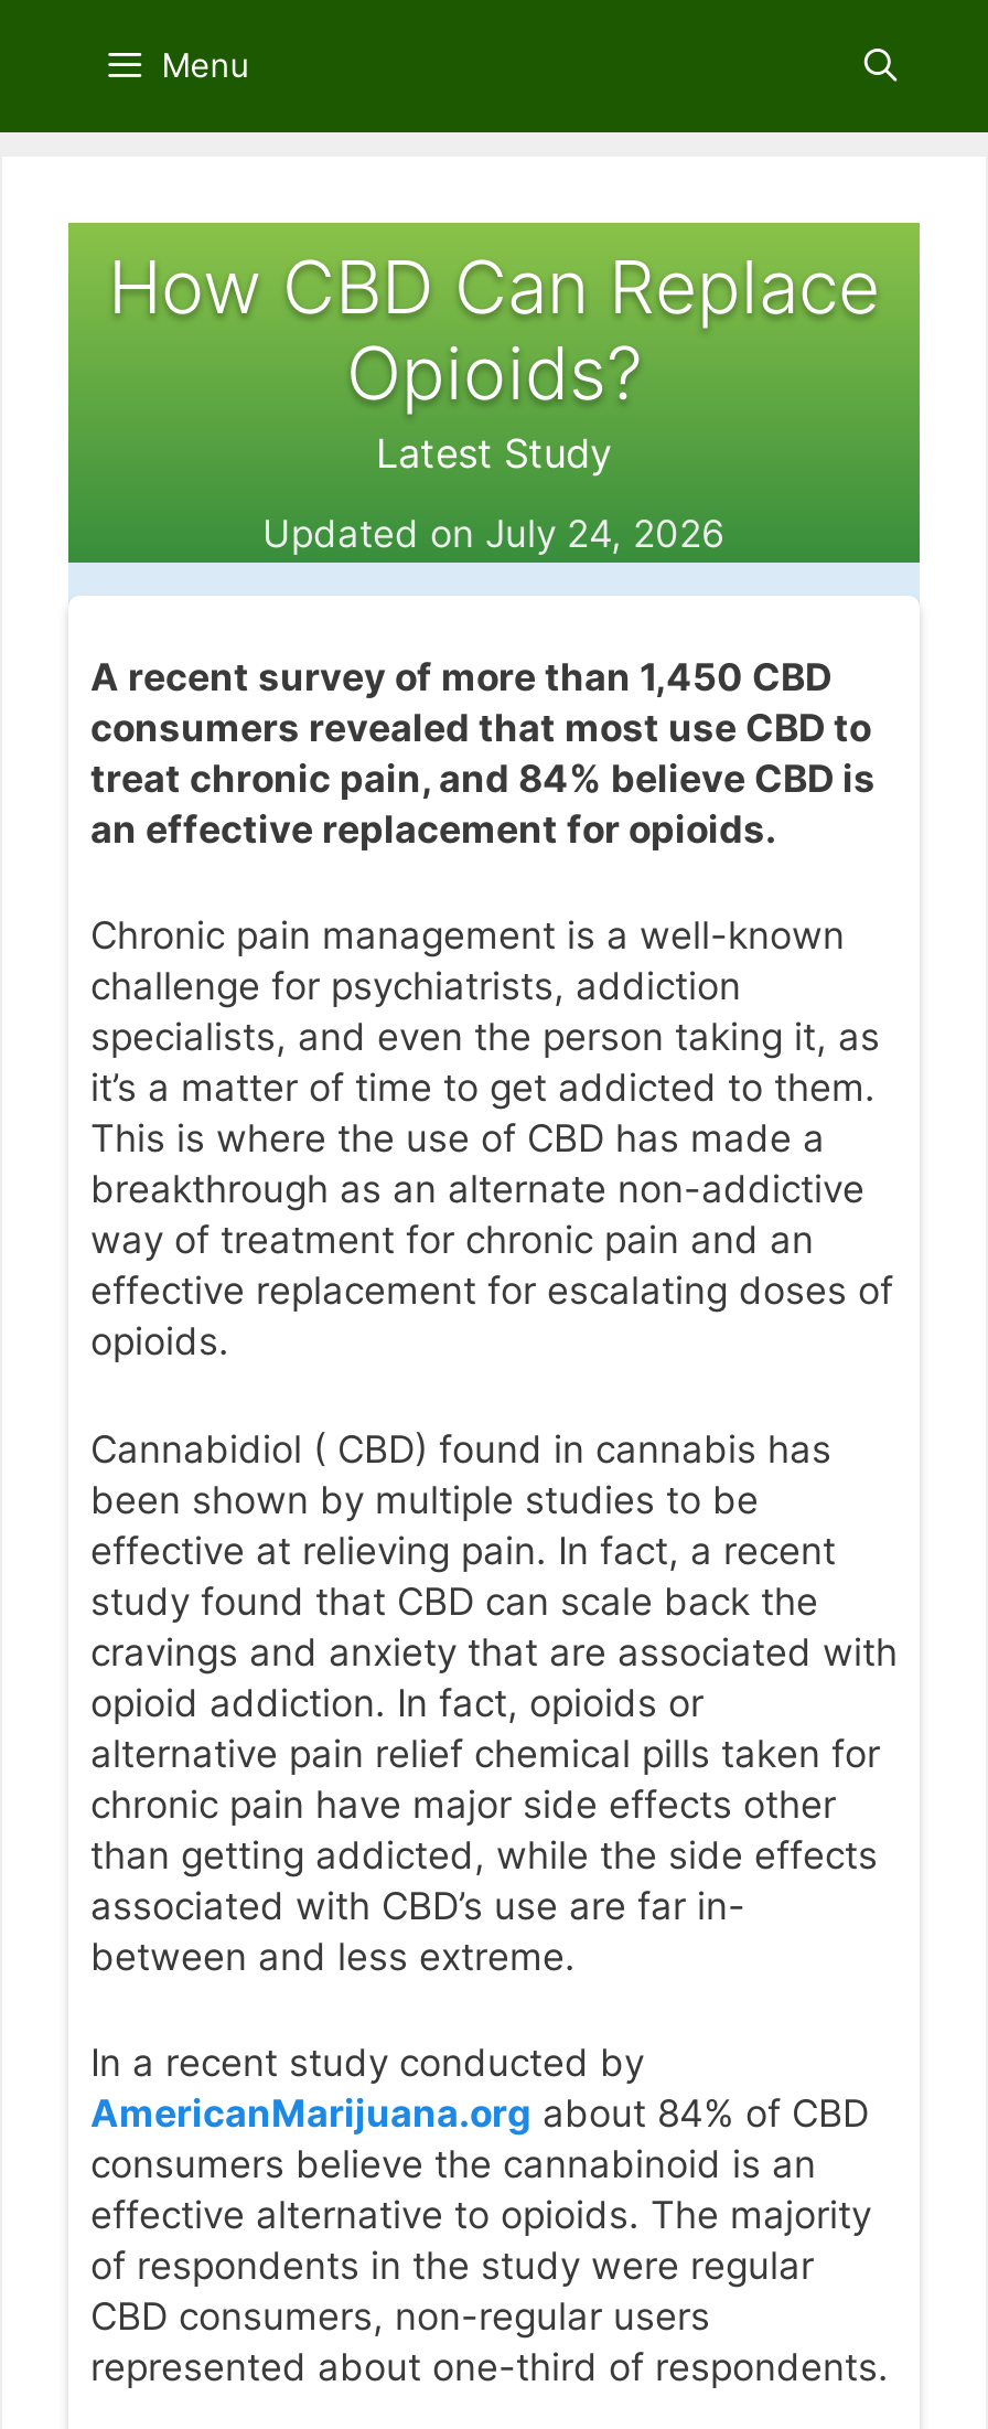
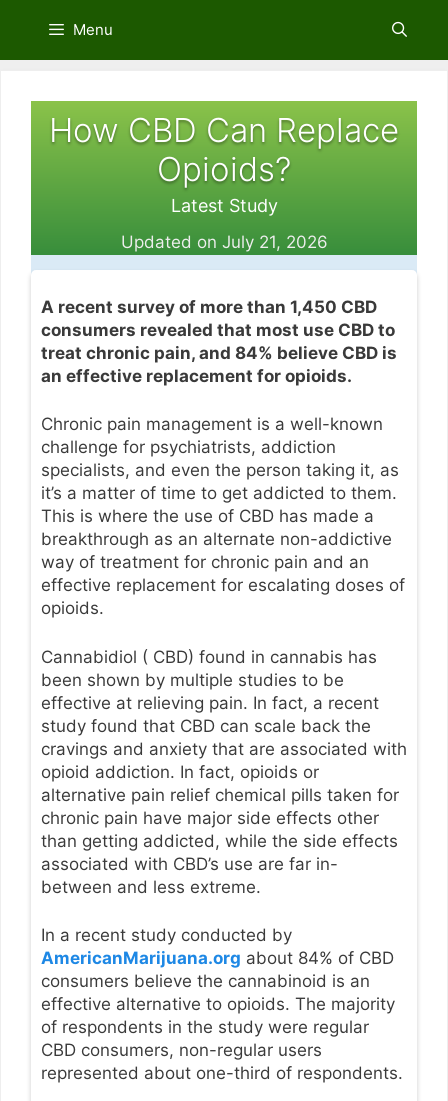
- Updated on July 24, 2026
+ Updated on July 21, 2026
